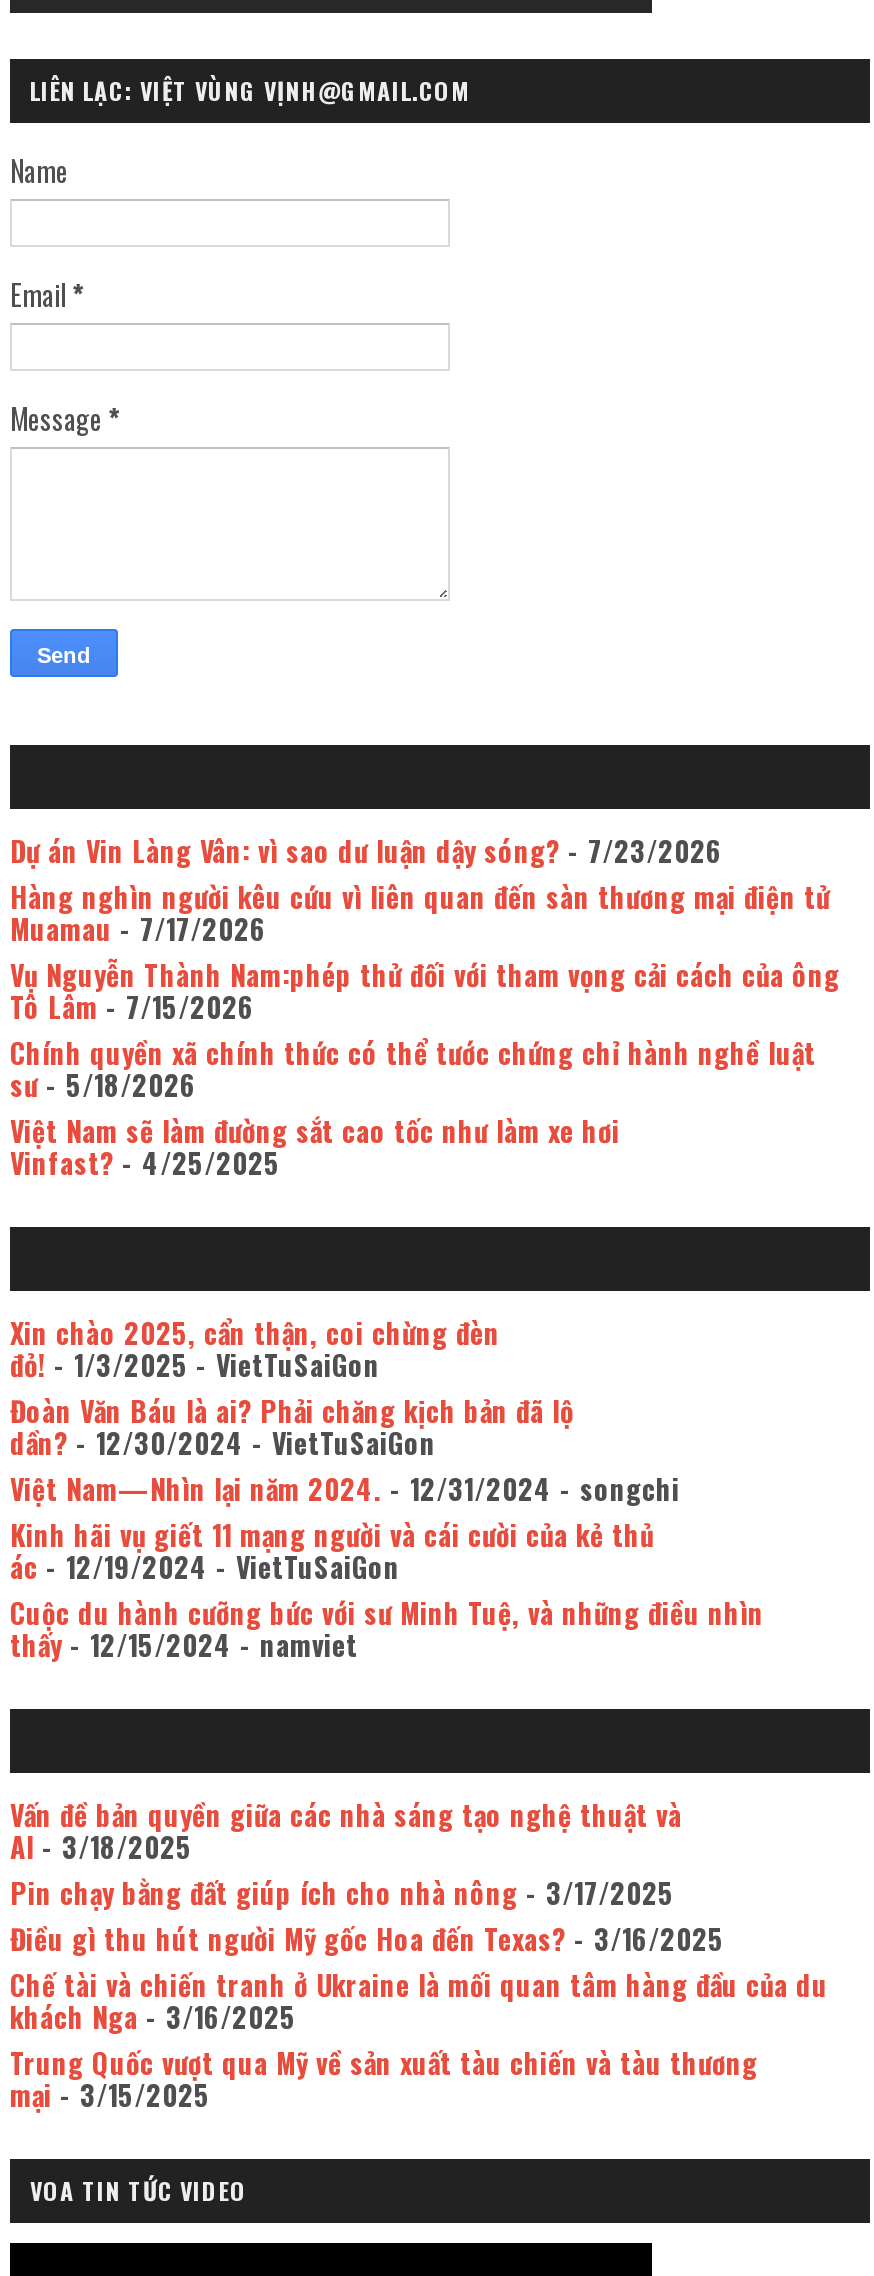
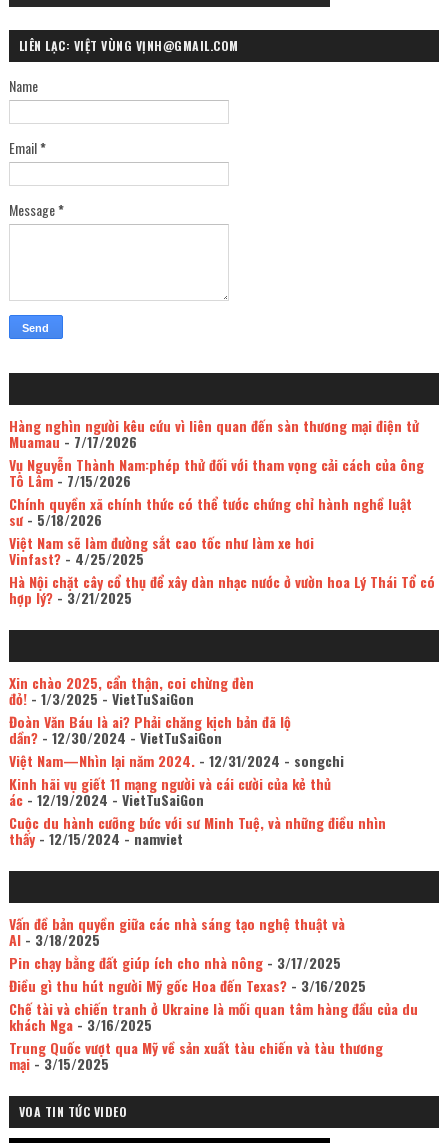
- Dự án Vin Làng Vân: vì sao dư luận dậy sóng? - 7/23/2026

moved up: Hàng nghìn người kêu cứu vì liên quan đến sàn thương mại điện tử | Muamau- 7/17/2026 | Vụ Nguyễn Thành Nam:phép thử đối với tham vọng cải cách của ông | Tô Lâm- 7/15/2026 | Chính quyền xã chính thức có thể tước chứng chỉ hành nghề luật | sư- 5/18/2026 | Việt Nam sẽ làm đường sắt cao tốc như làm xe hơi | Vinfast?- 4/25/2025

+ Hà Nội chặt cây cổ thụ để xây dàn nhạc nước ở vườn hoa Lý Thái Tổ có
+ hợp lý?- 3/21/2025
